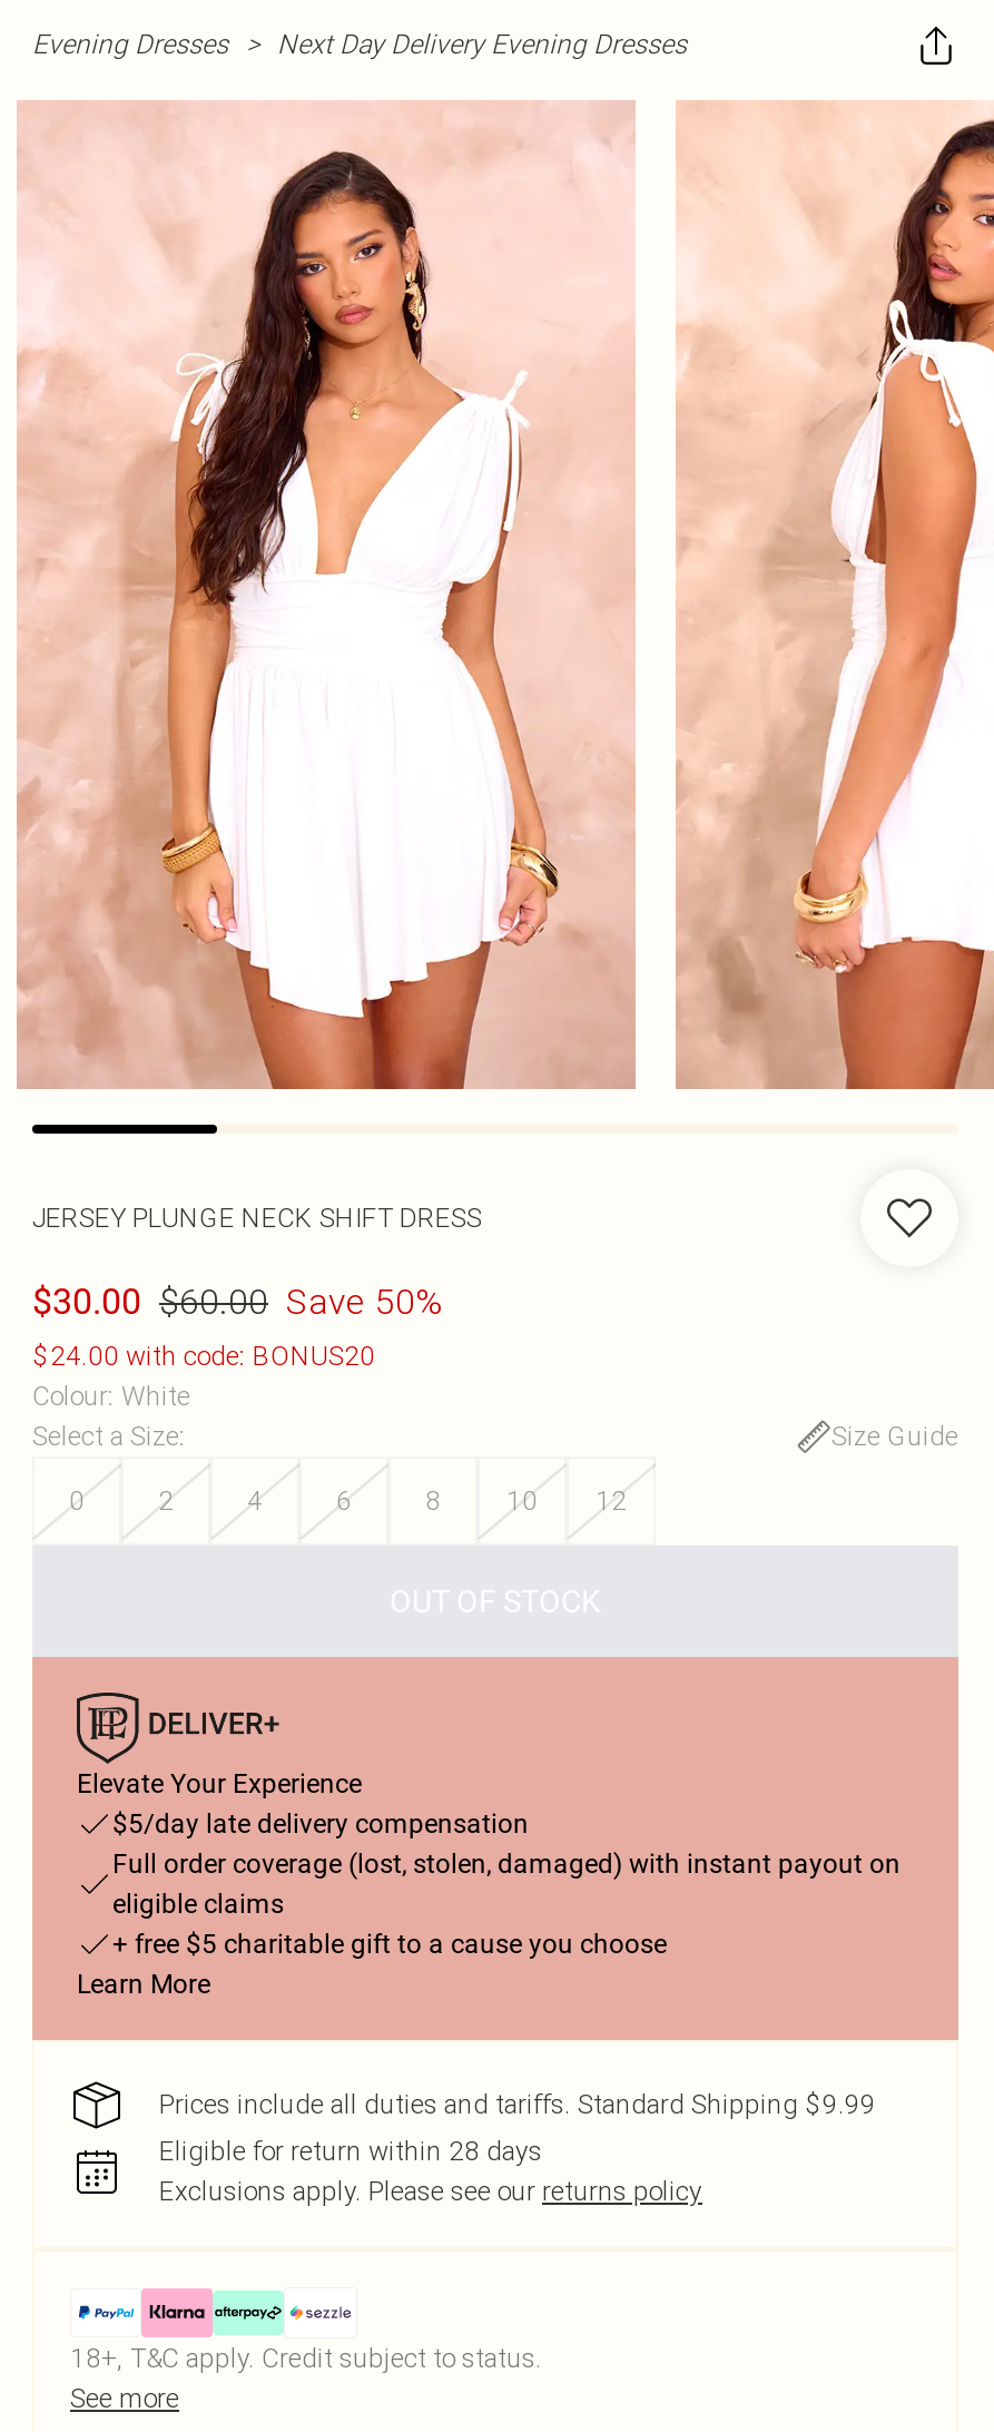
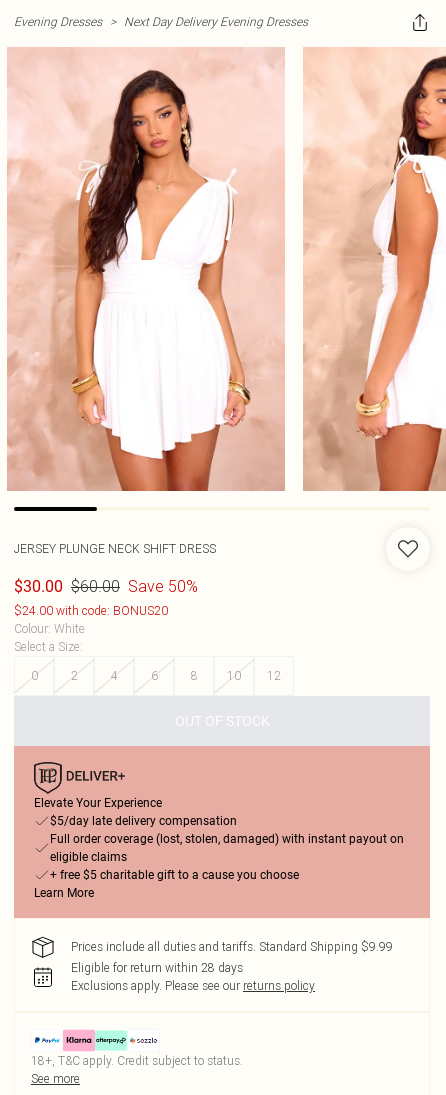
- Size Guide
